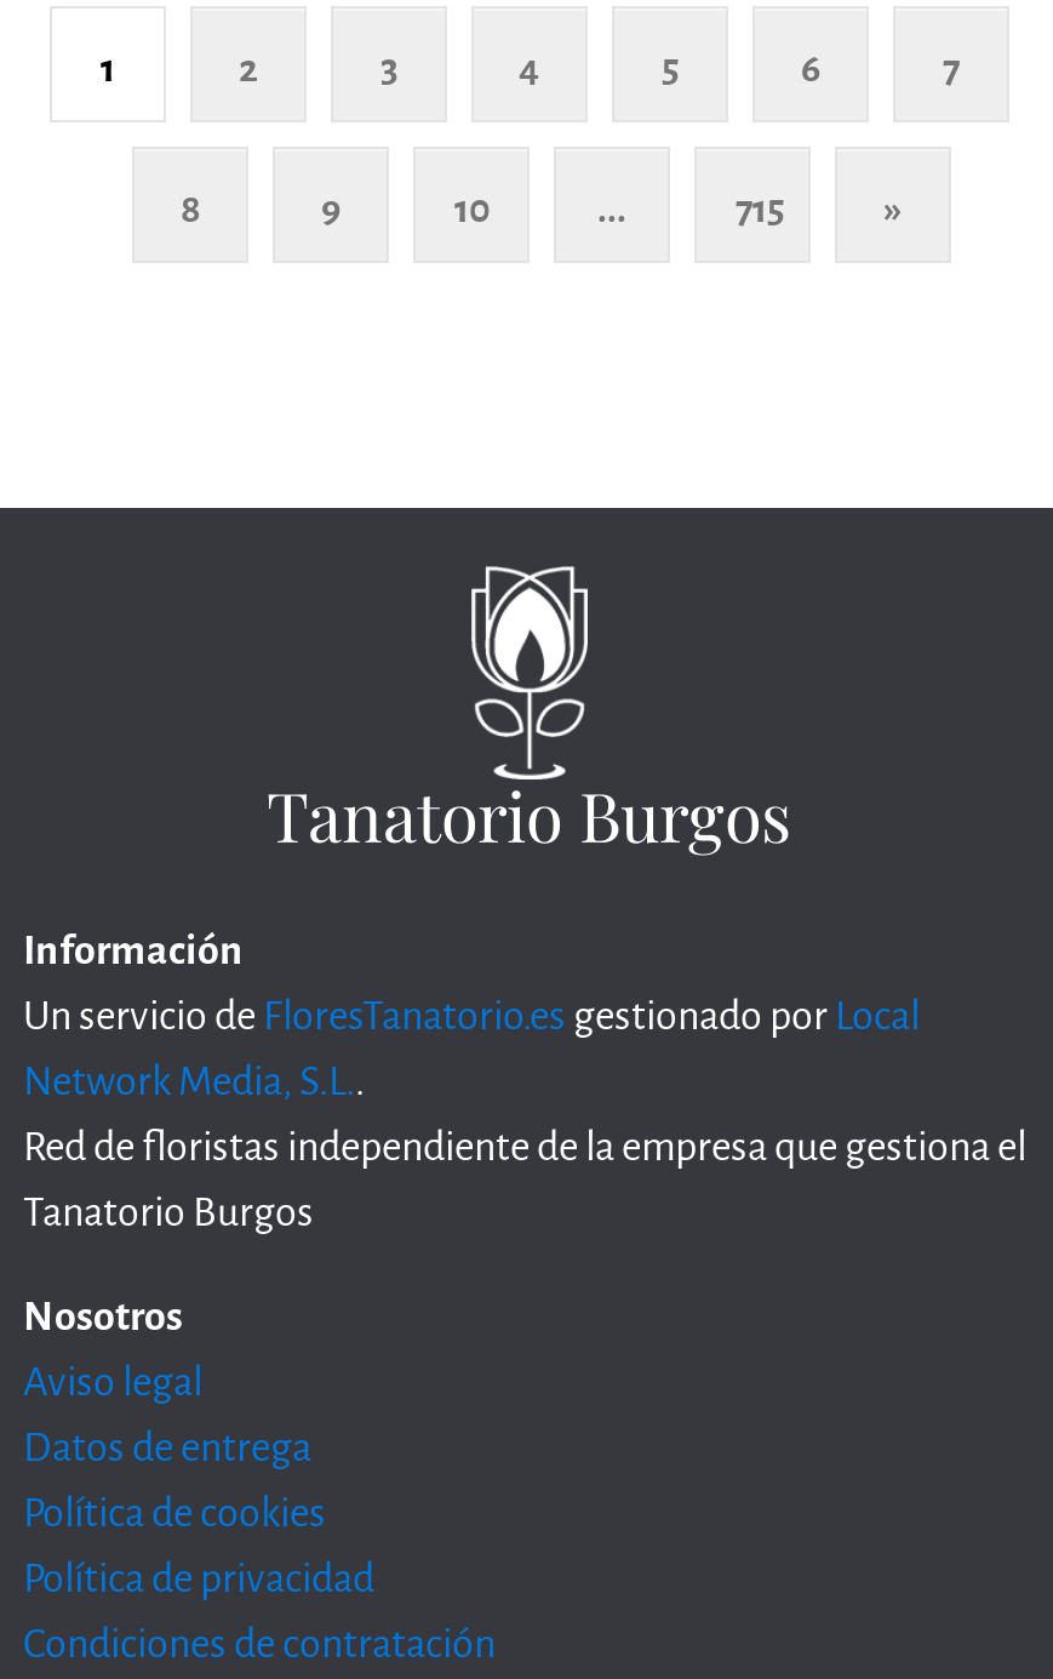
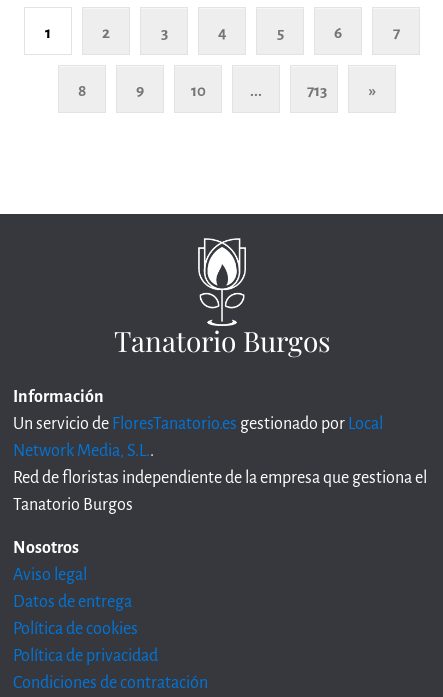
- 715
+ 713
